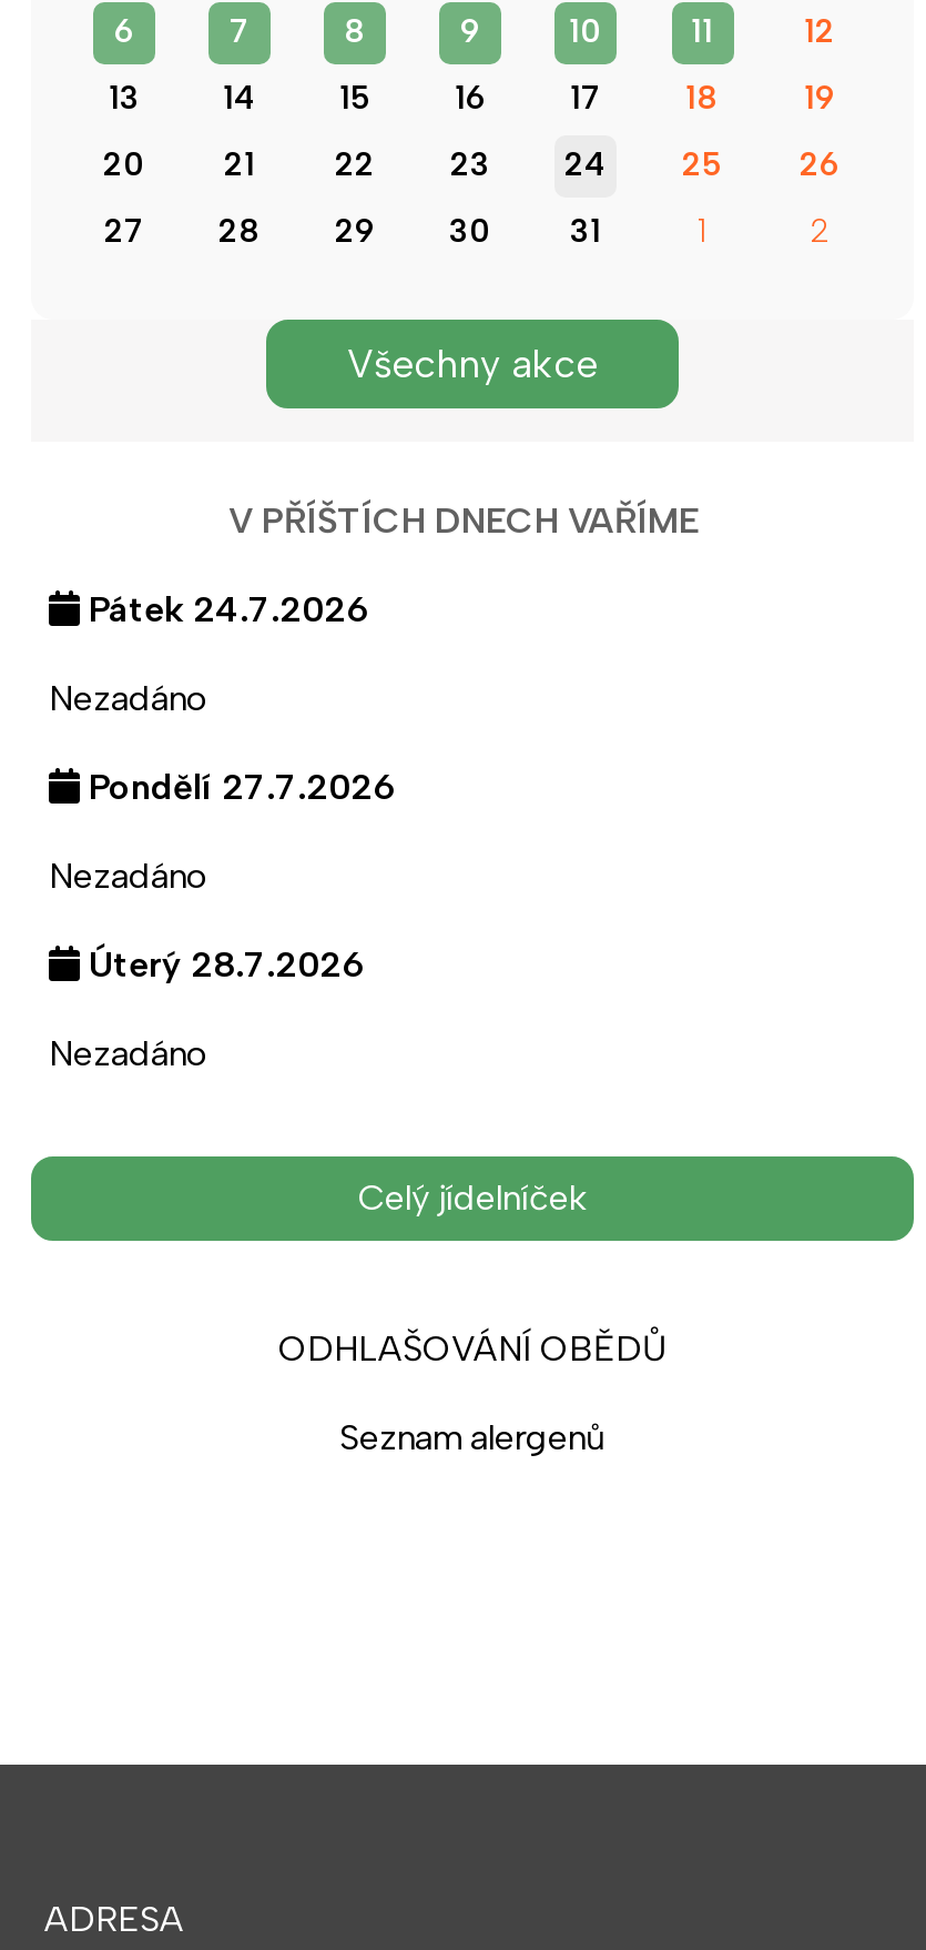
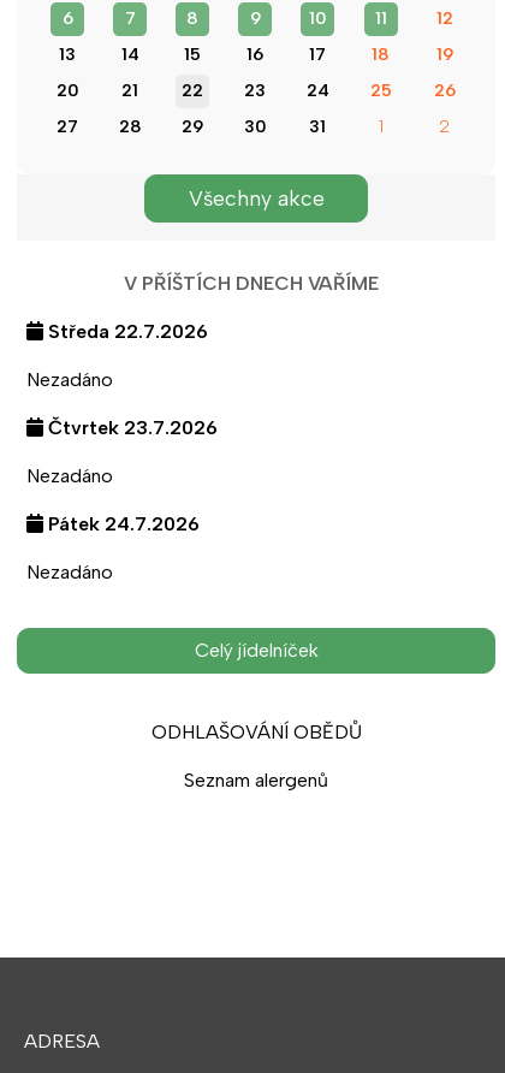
- Pátek 24.7.2026
+ Středa 22.7.2026

- Pondělí 27.7.2026
+ Čtvrtek 23.7.2026

- Úterý 28.7.2026
+ Pátek 24.7.2026
